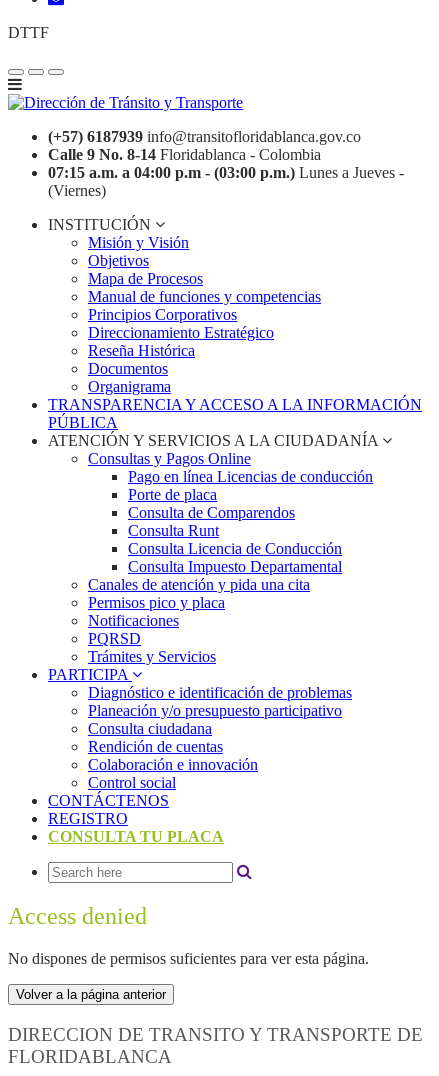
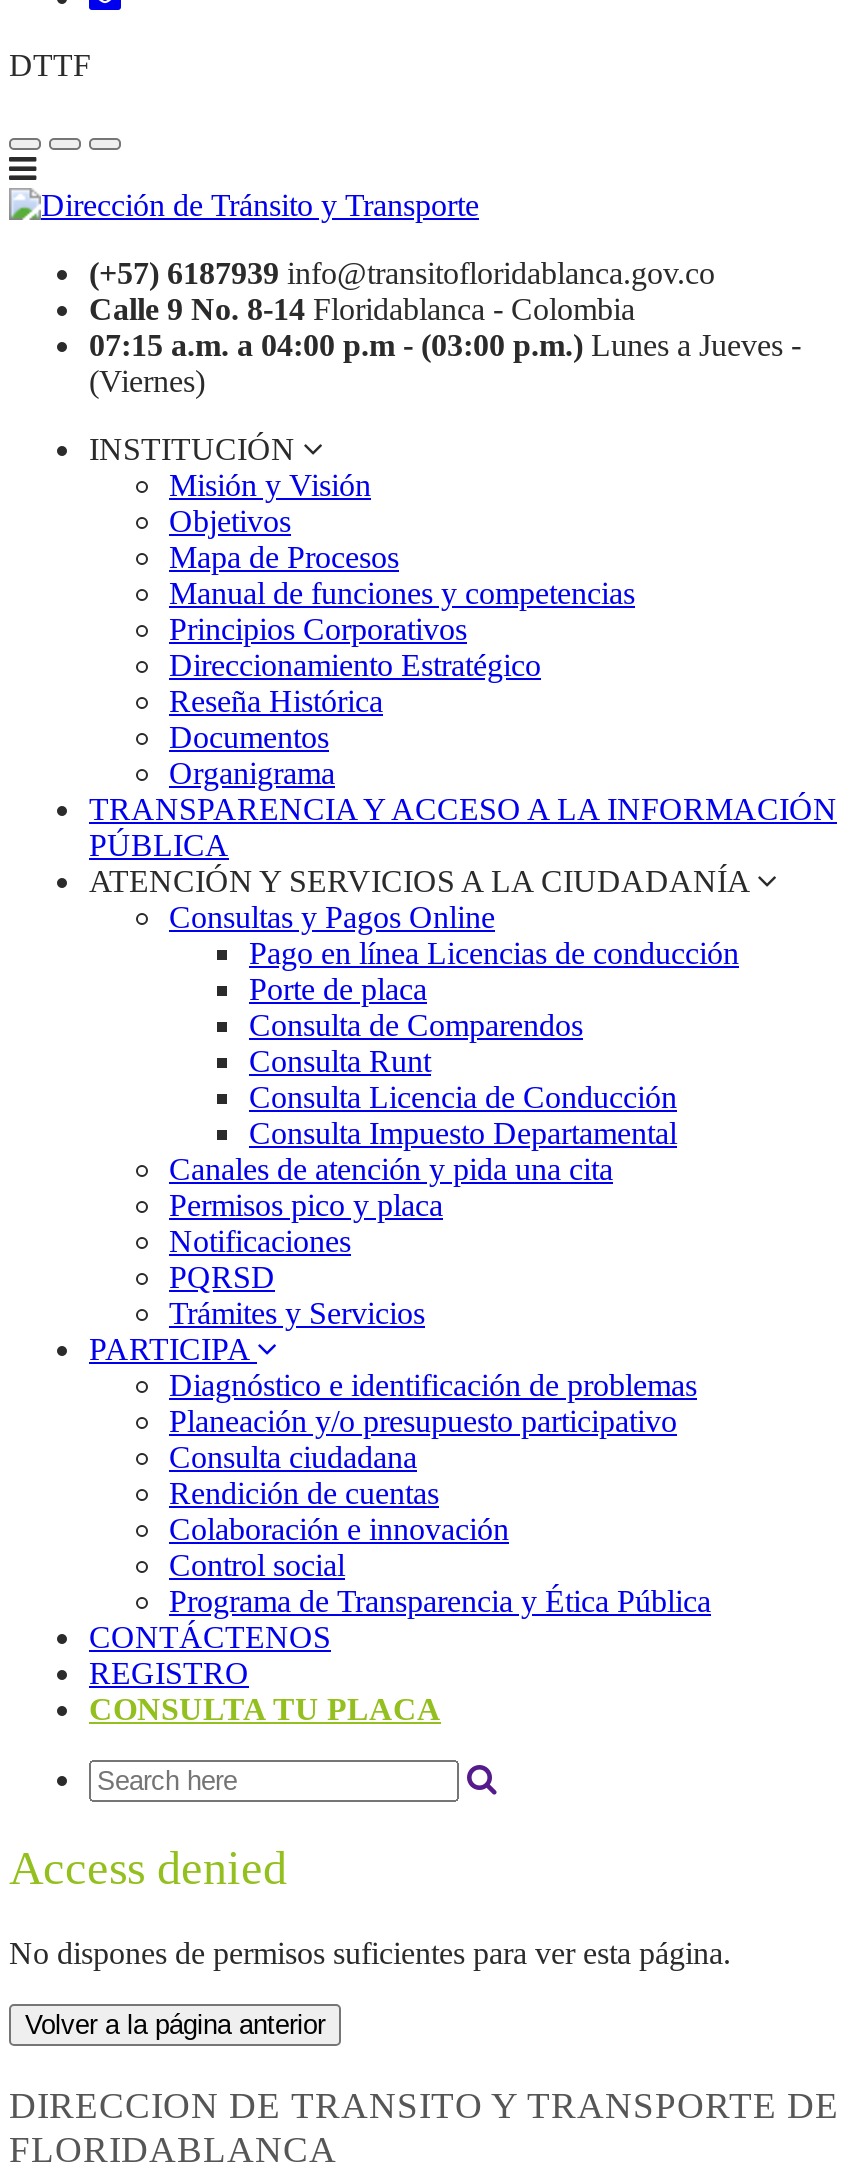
+ Programa de Transparencia y Ética Pública
